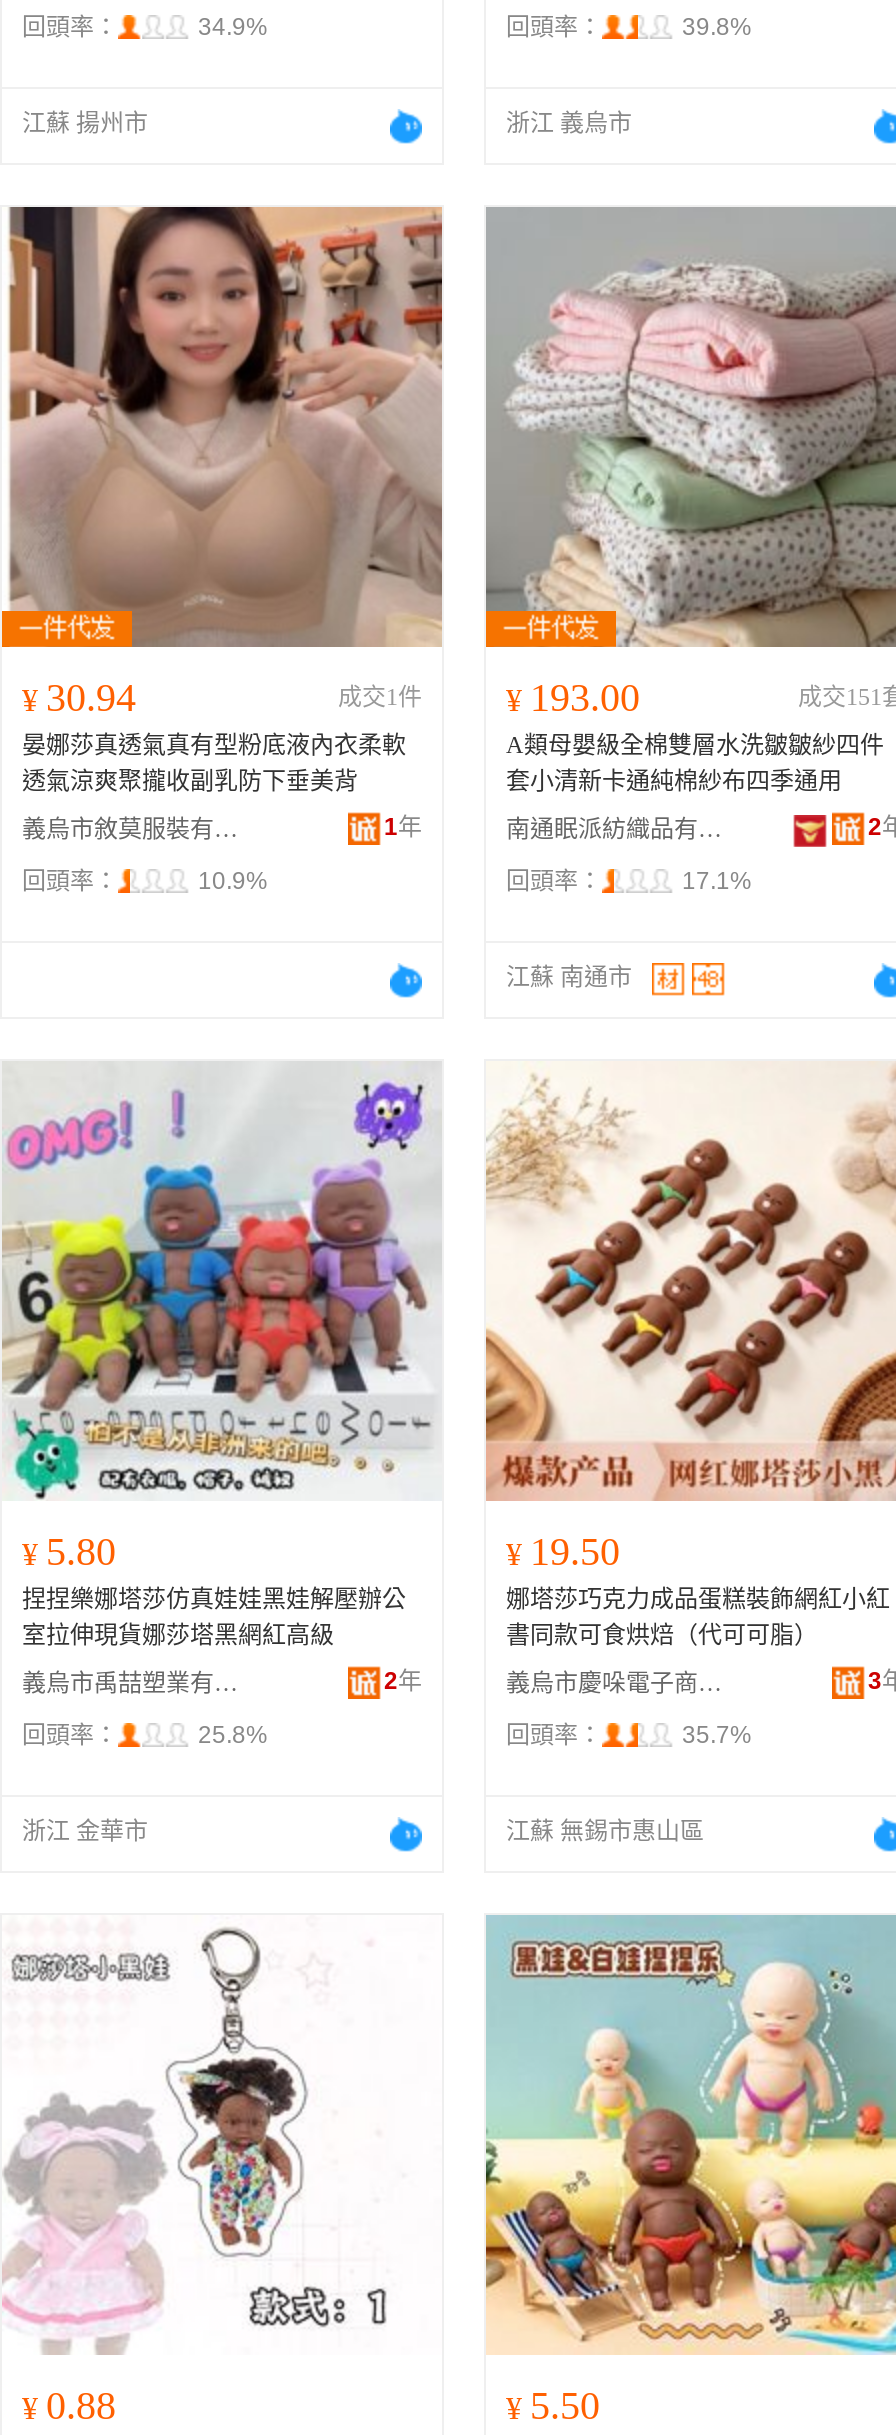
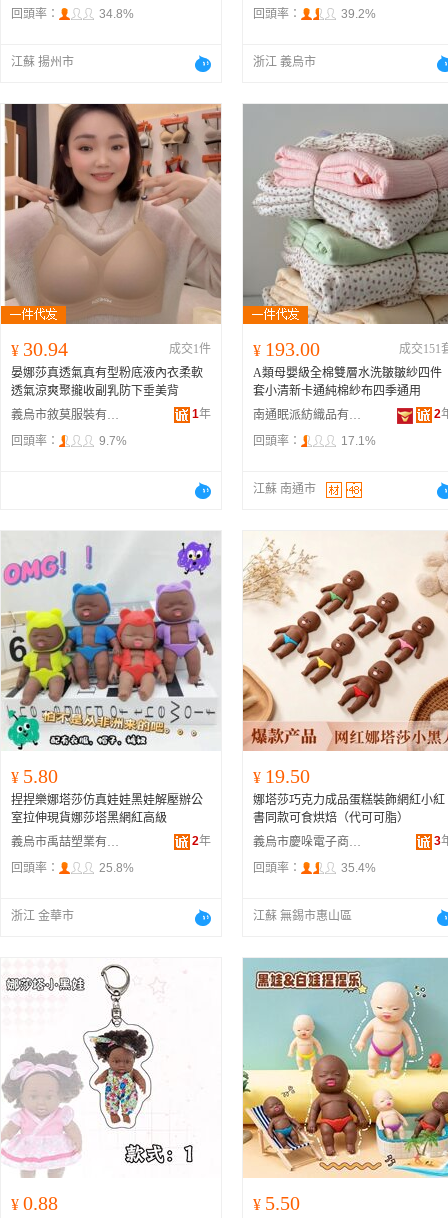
- 34.9%
+ 34.8%

- 39.8%
+ 39.2%

- 10.9%
+ 9.7%

- 35.7%
+ 35.4%
